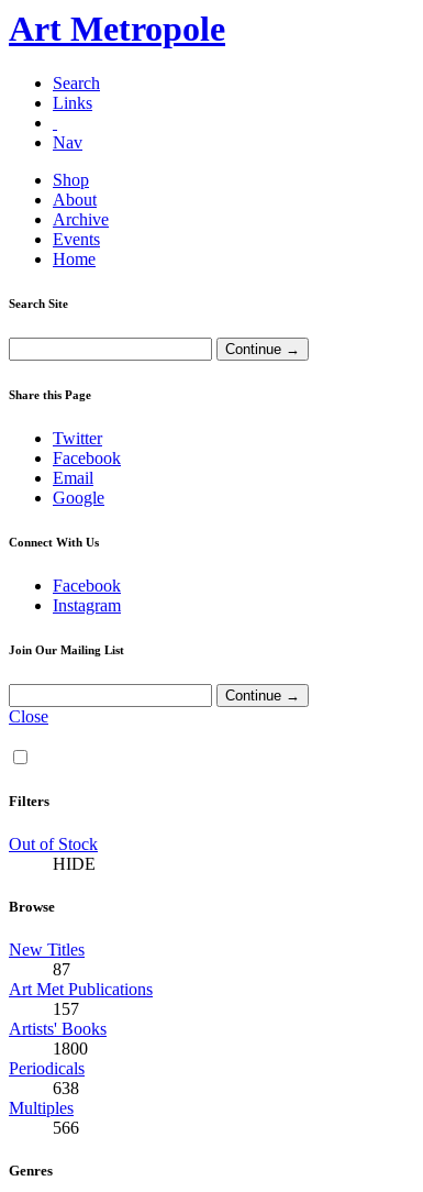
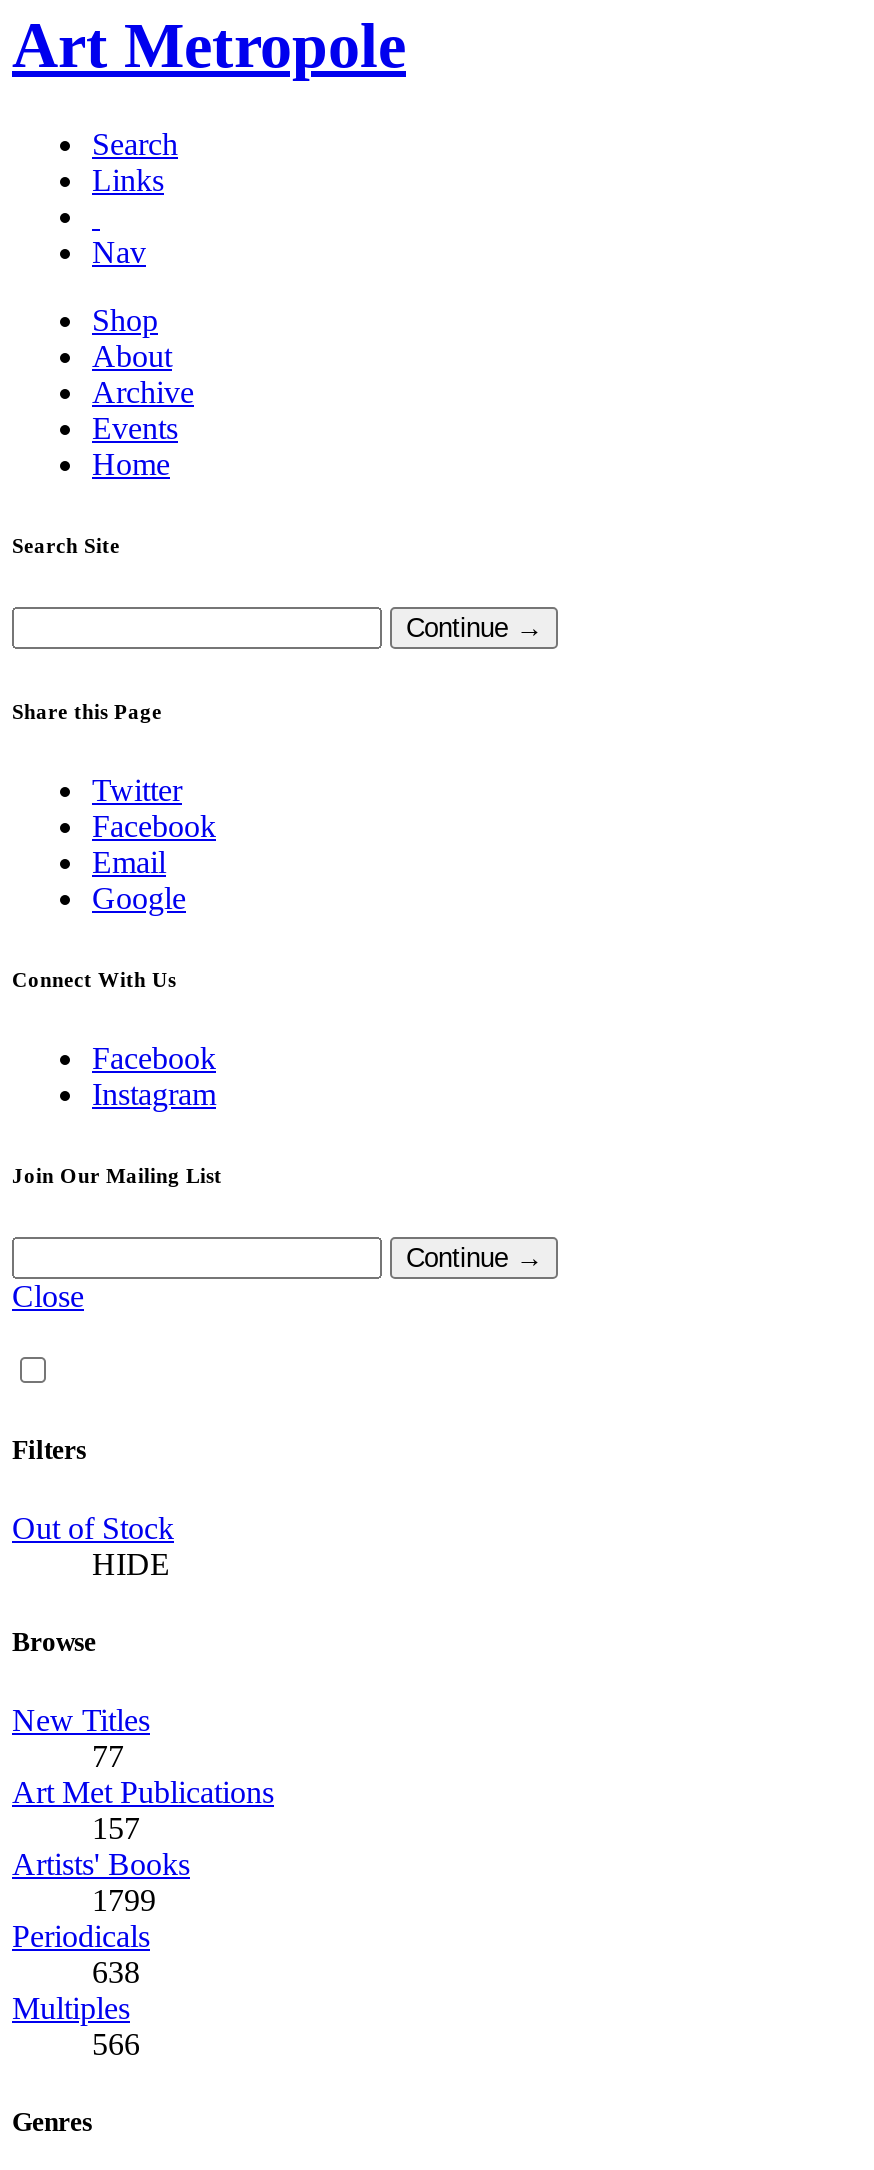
- 87
+ 77

- 1800
+ 1799
